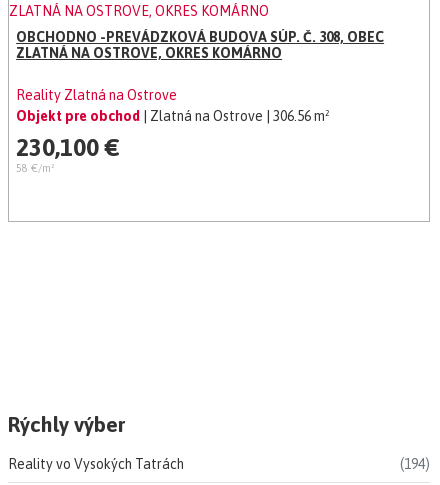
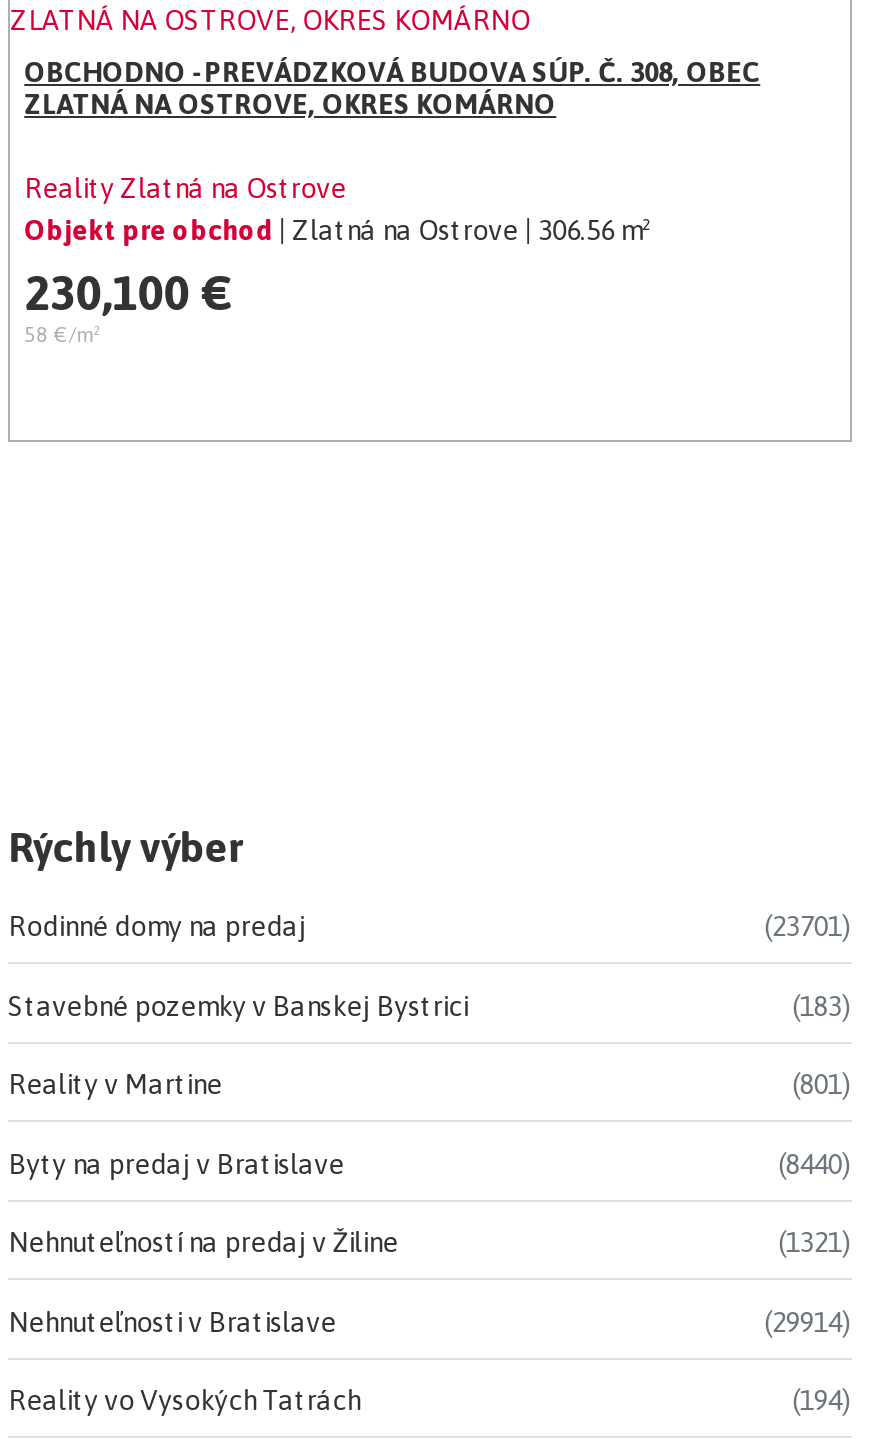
+ Rodinné domy na predaj
+ (23701)
+ Stavebné pozemky v Banskej Bystrici
+ (183)
+ Reality v Martine
+ (801)
+ Byty na predaj v Bratislave
+ (8440)
+ Nehnuteľností na predaj v Žiline
+ (1321)
+ Nehnuteľnosti v Bratislave
+ (29914)
